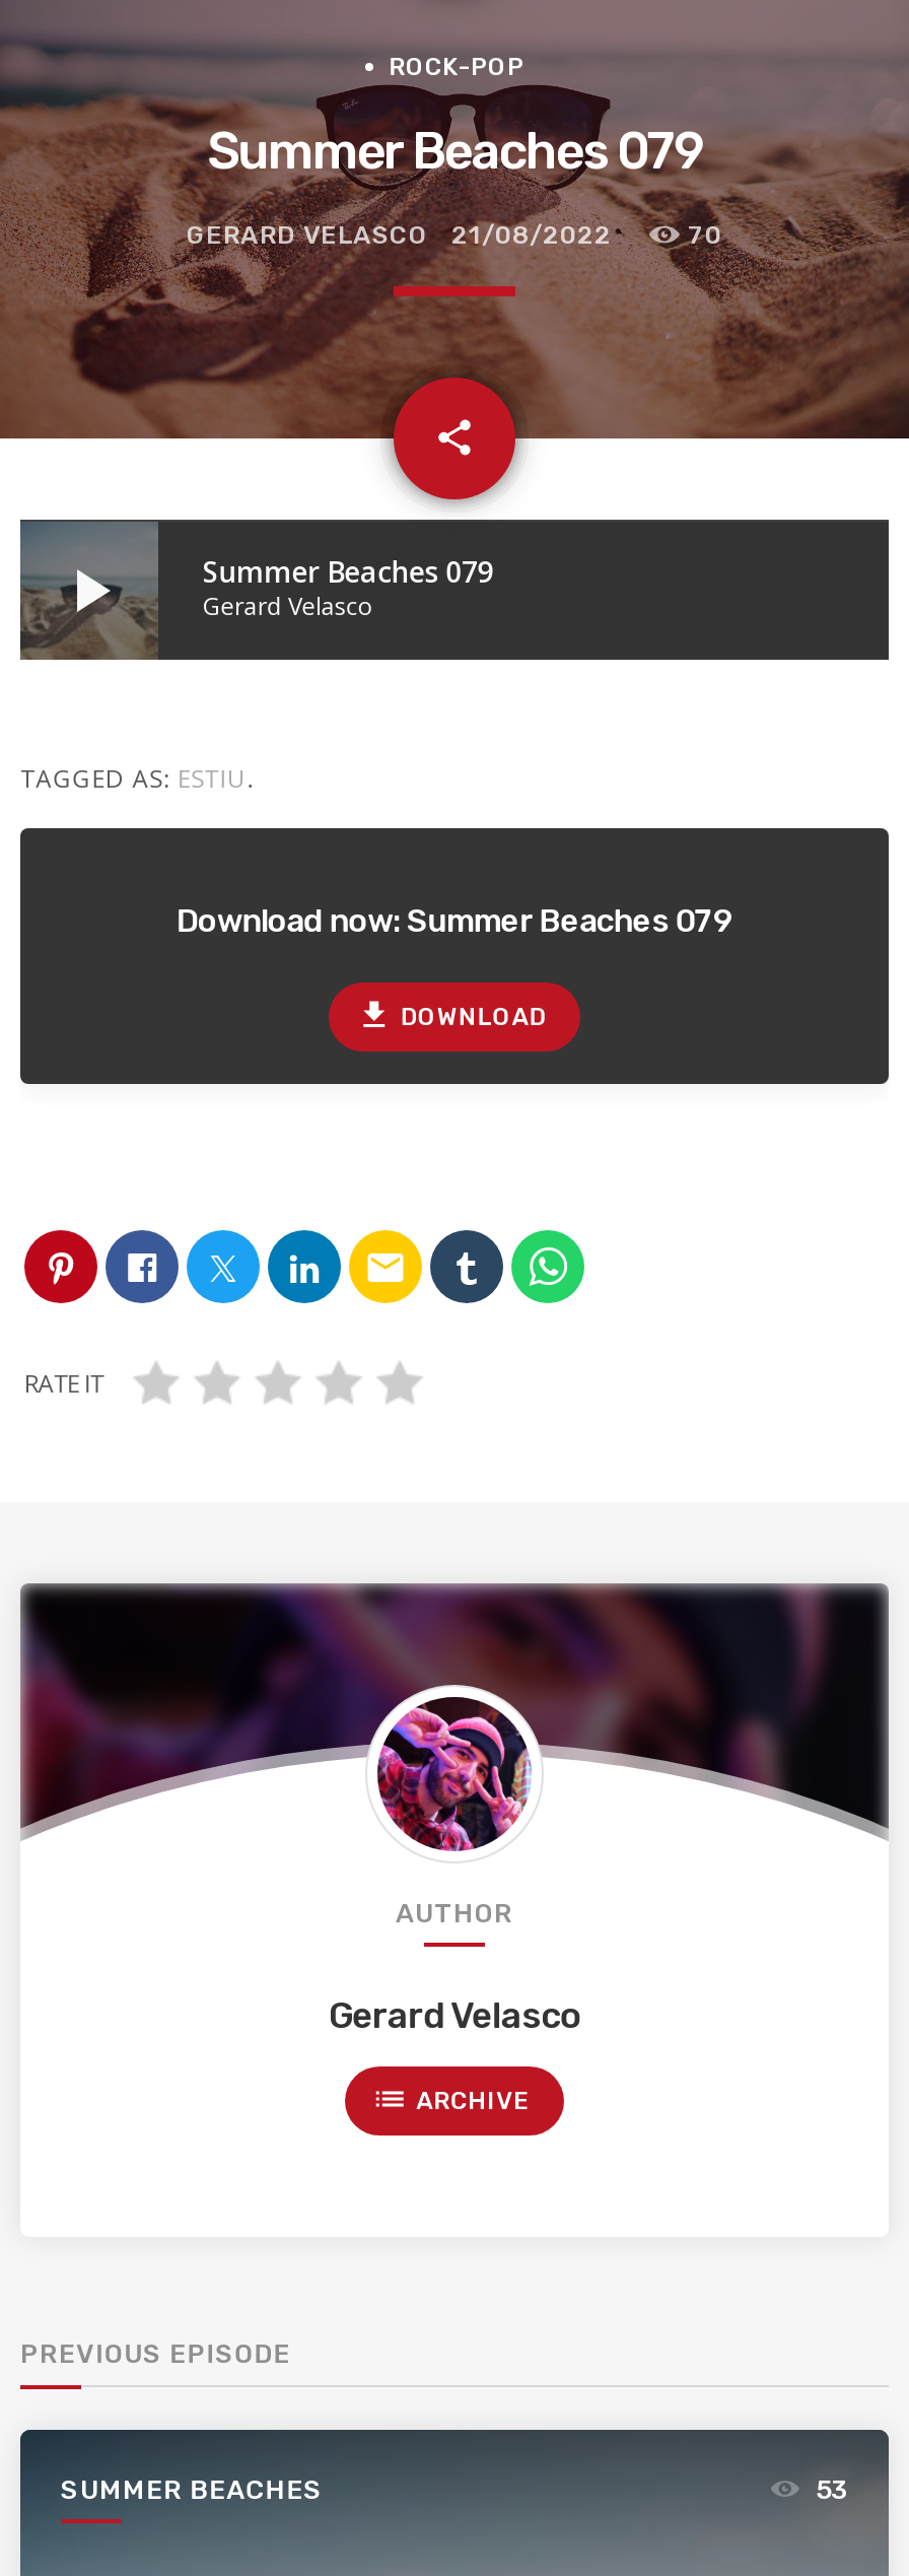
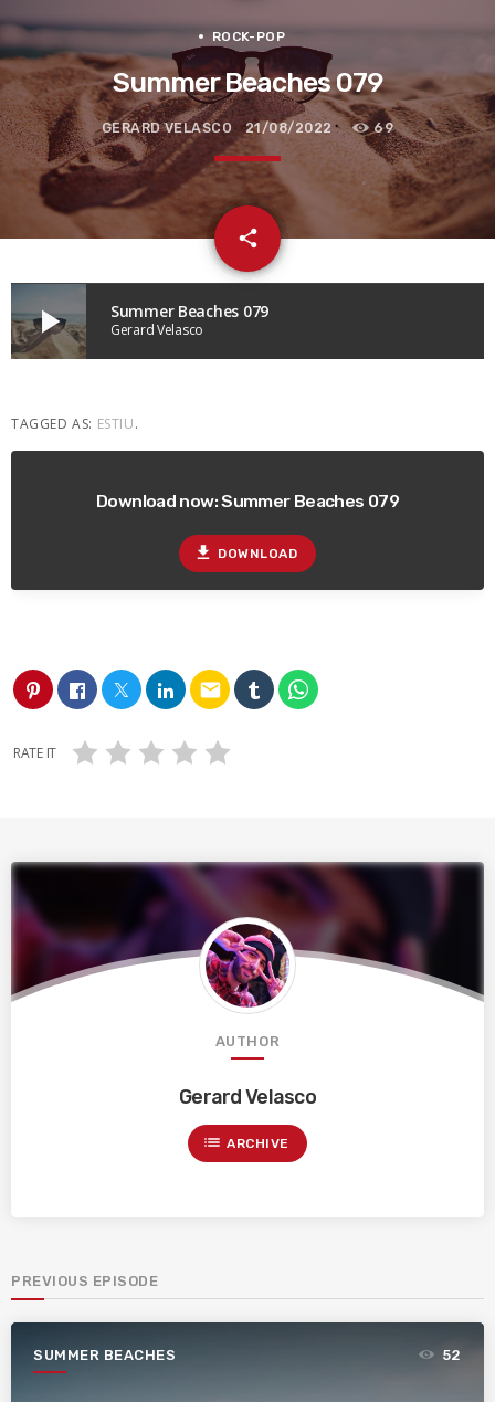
- 70
+ 69

- 53
+ 52
